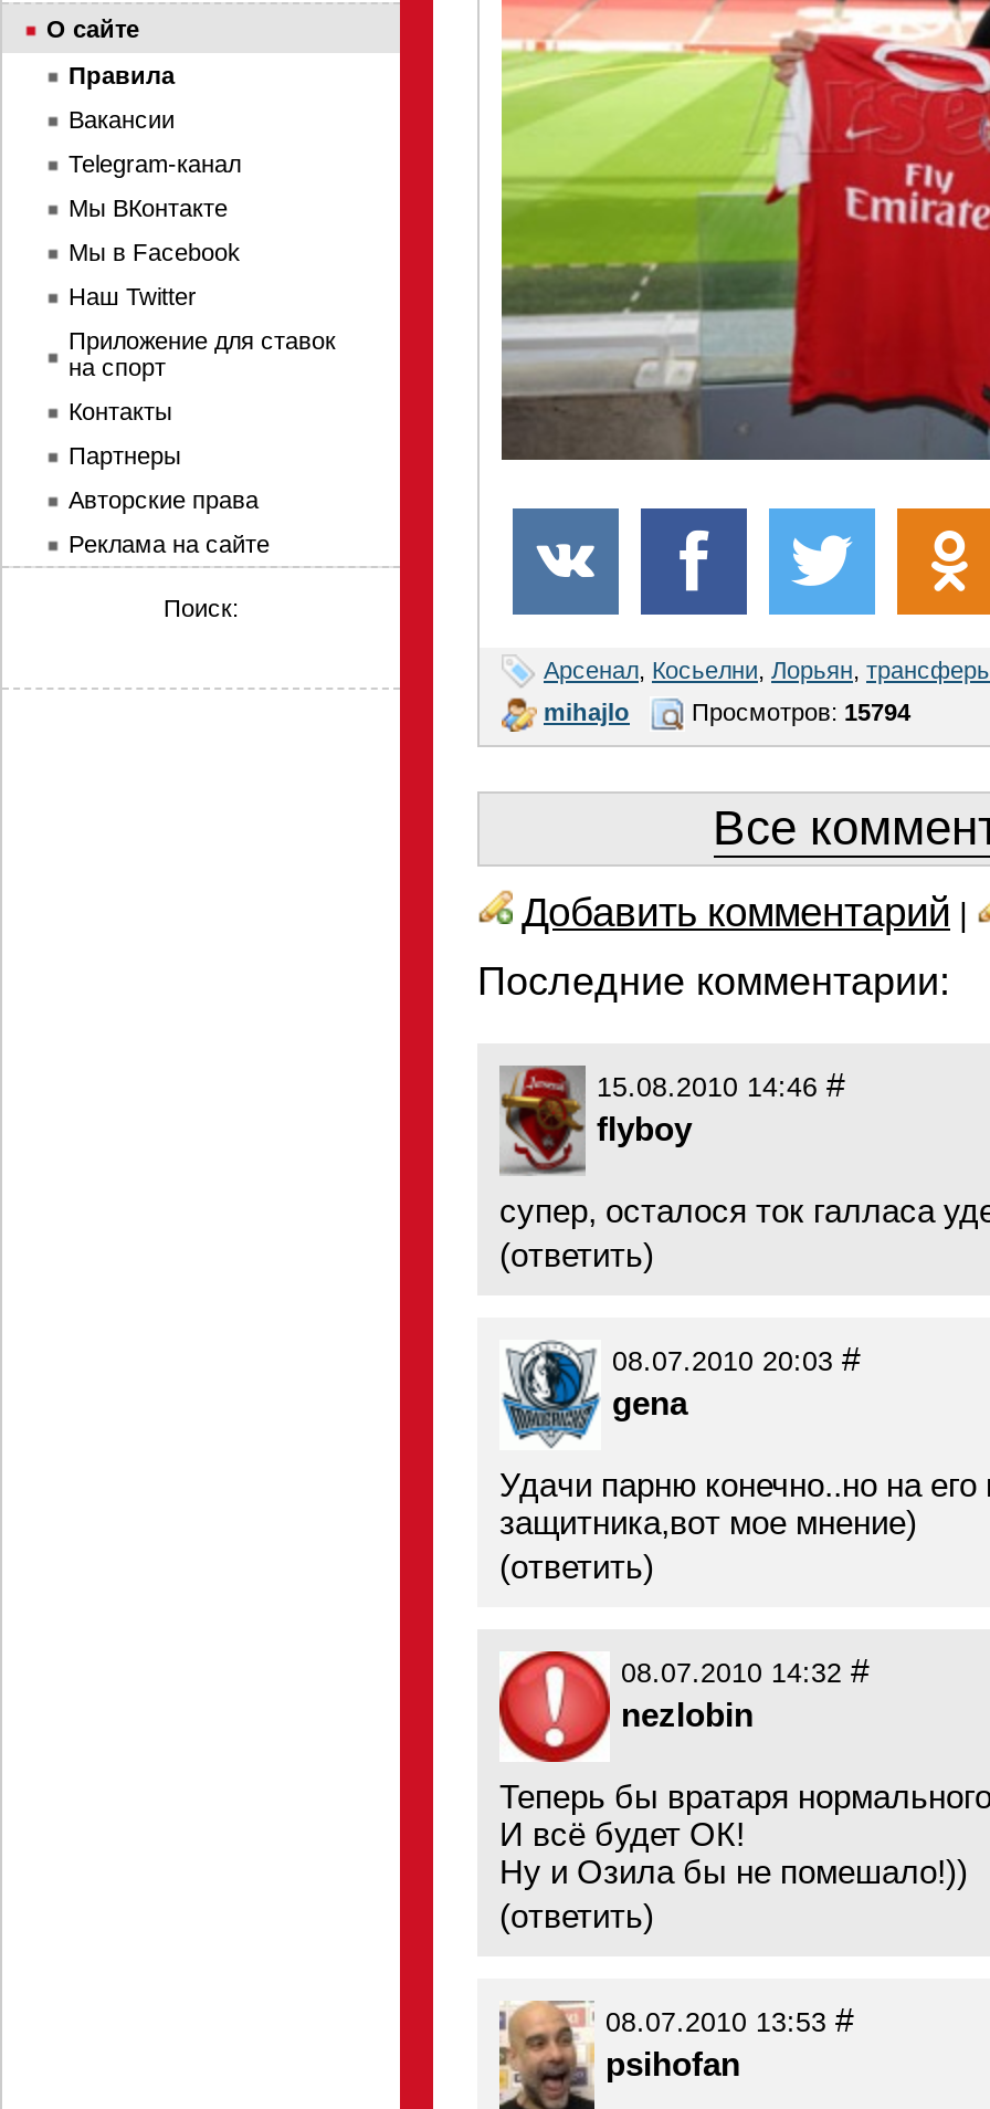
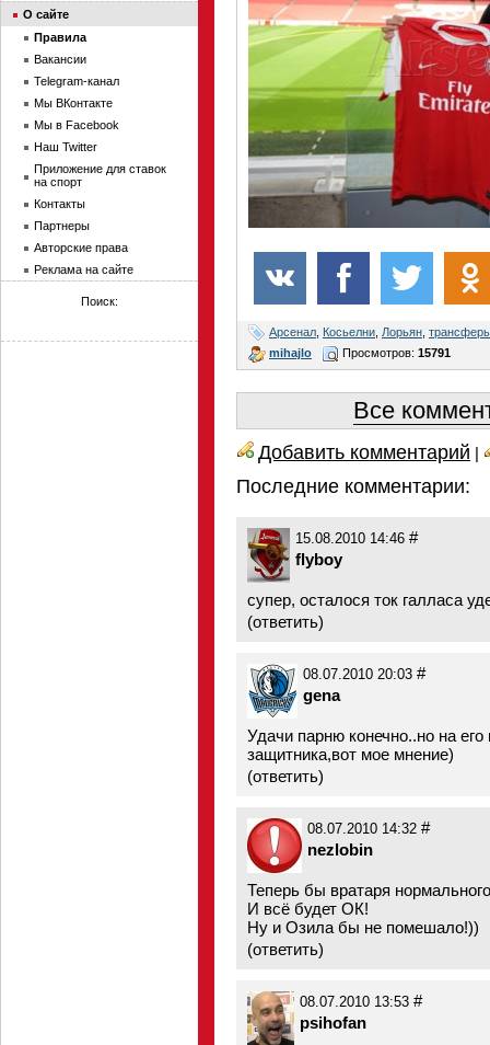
- Просмотров: 15794
+ Просмотров: 15791
